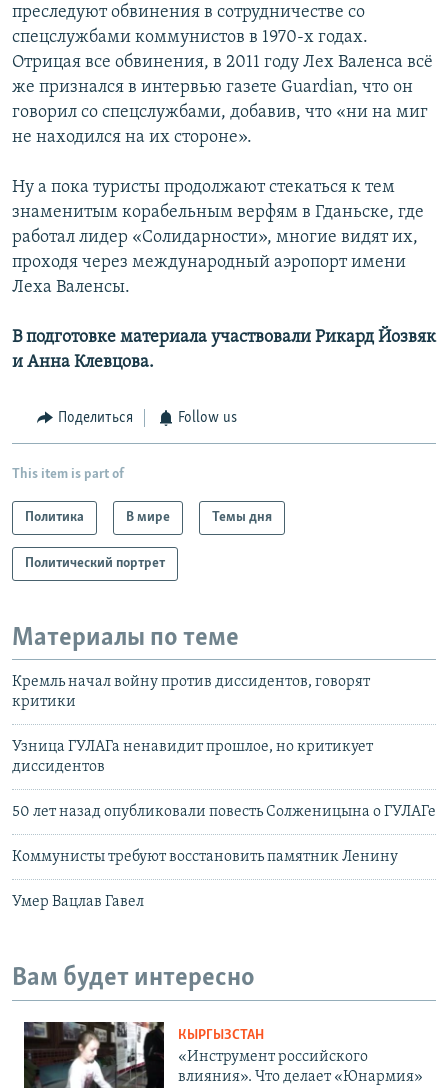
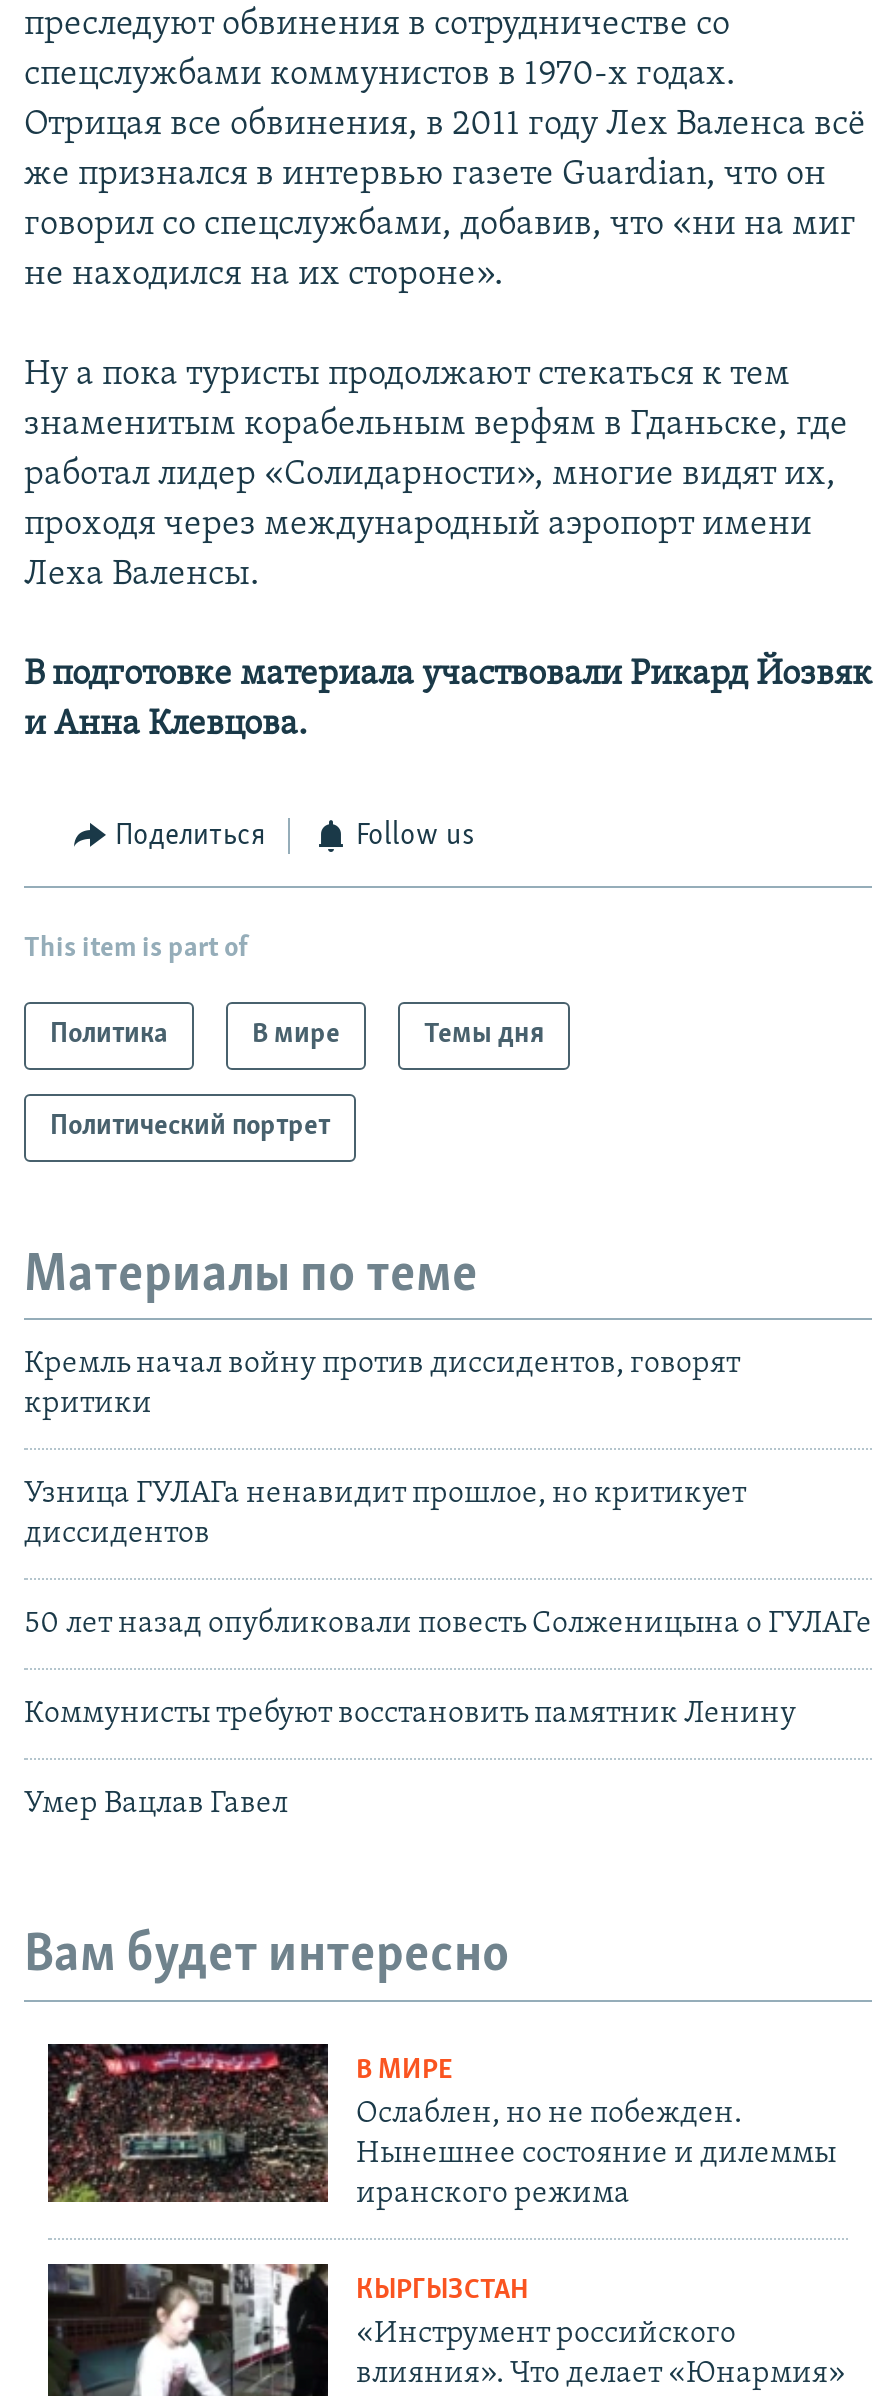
+ [image]
+ В МИРЕ
+ Ослаблен, но не побежден.
+ Нынешнее состояние и дилеммы
+ иранского режима
